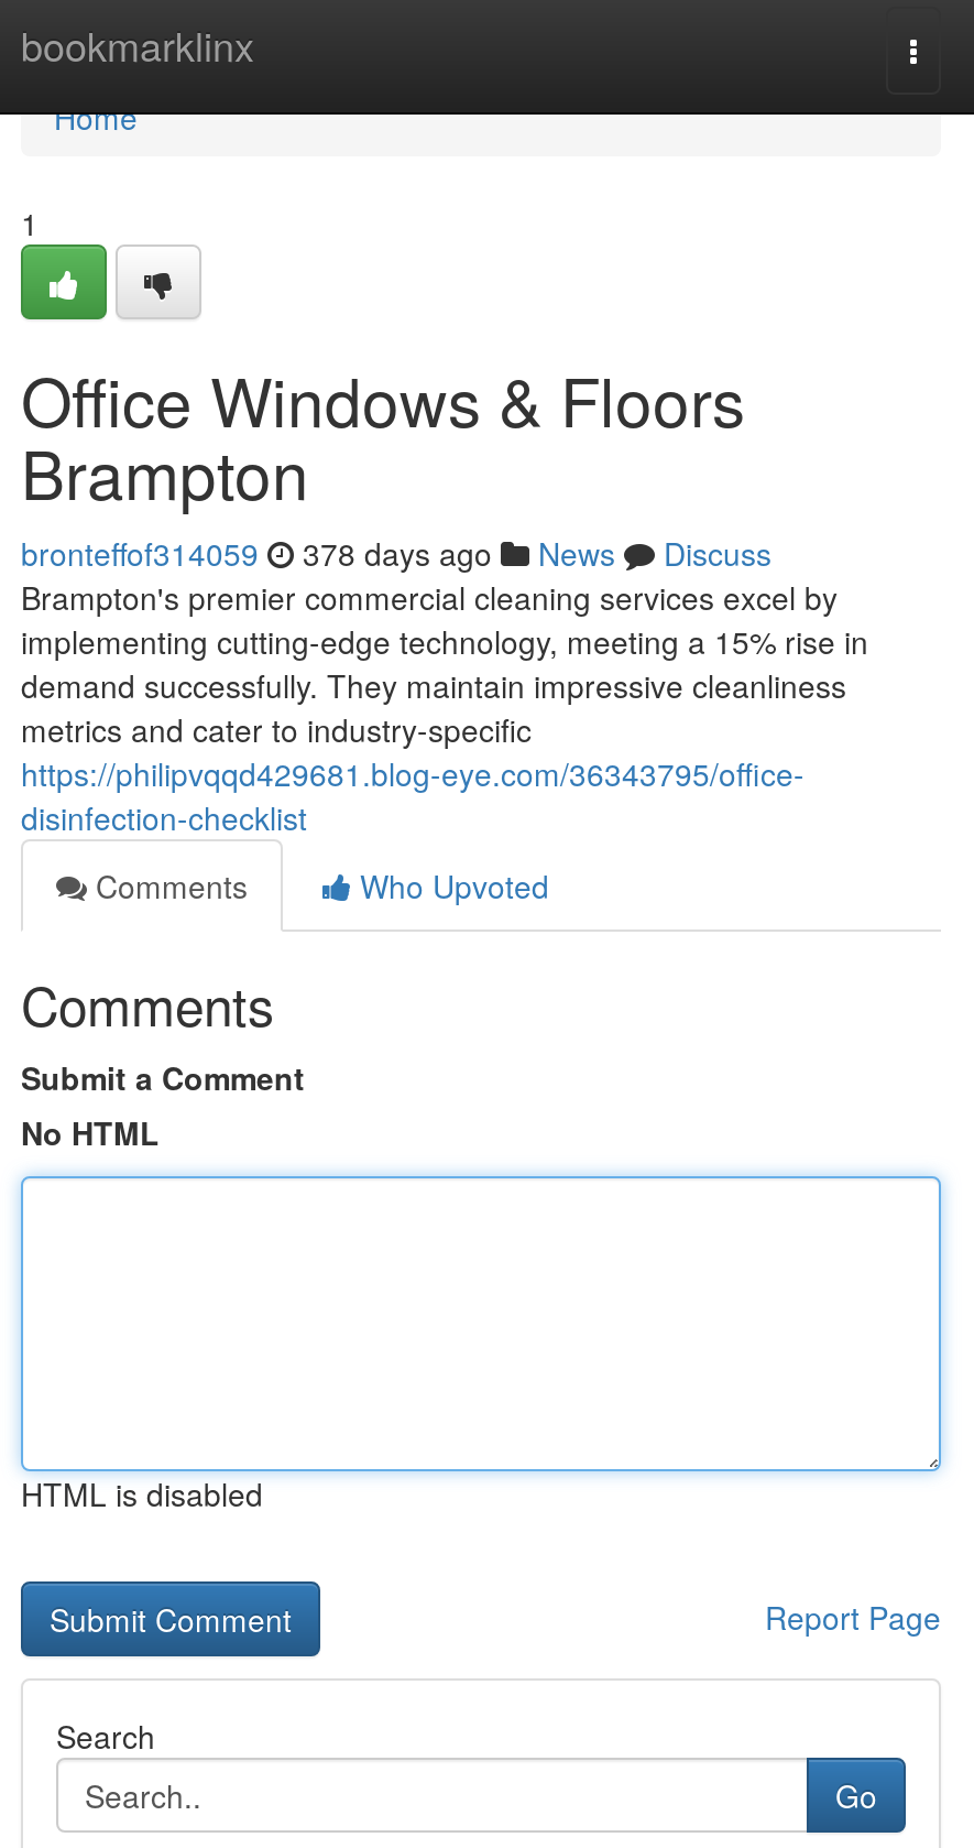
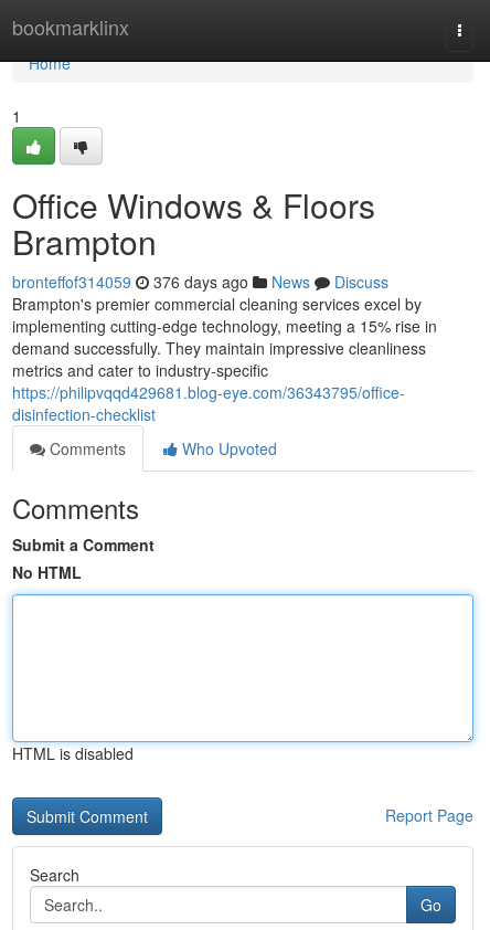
- bronteffof314059 378 days ago News Discuss
+ bronteffof314059 376 days ago News Discuss
